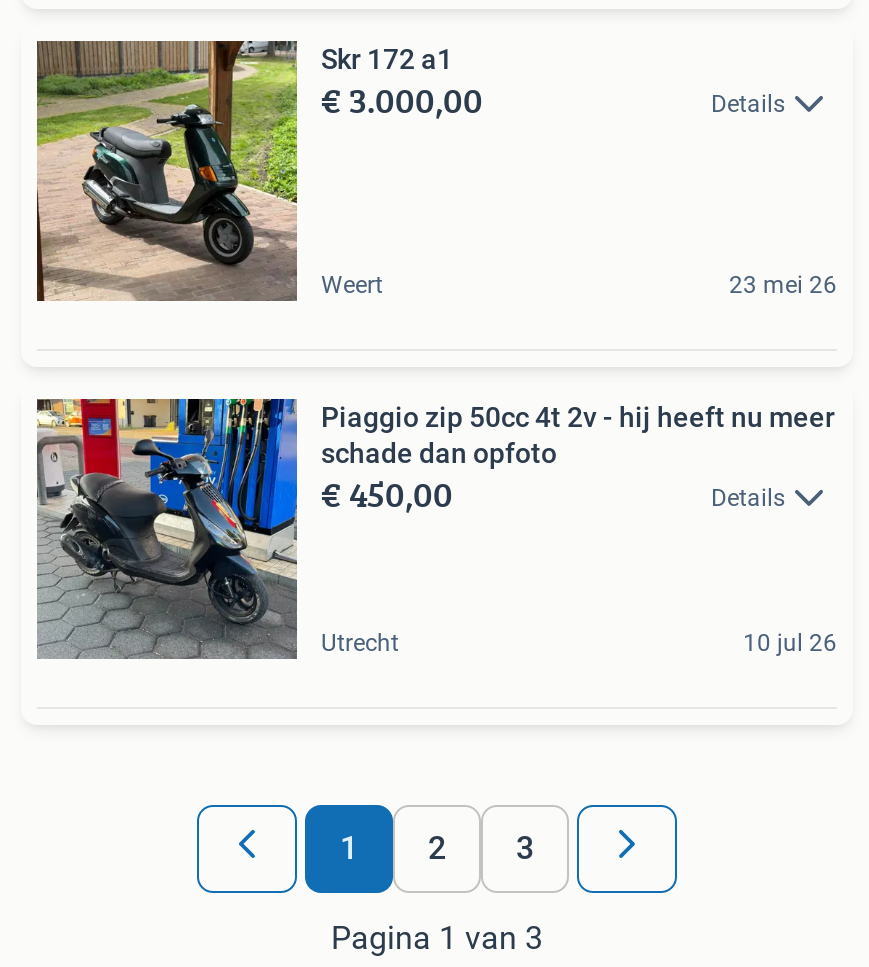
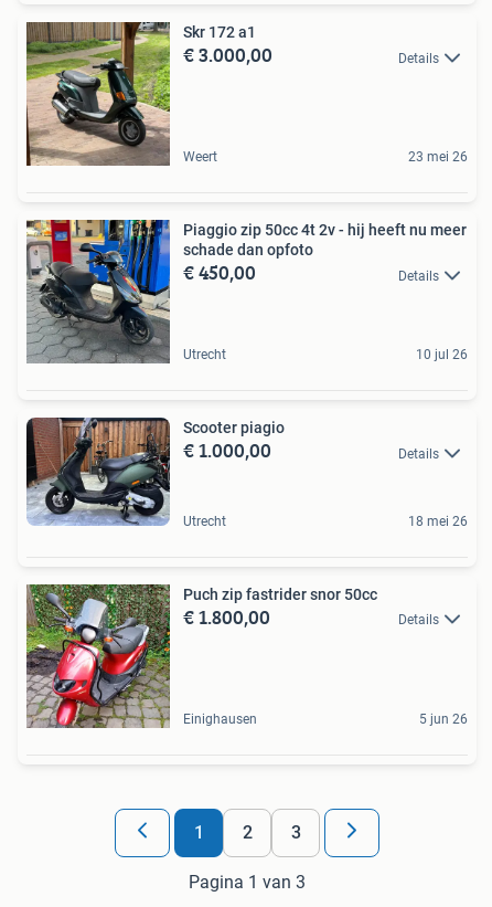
+ [image]
+ Scooter piagio
+ € 1.000,00
+ Details

+ [image]
+ Puch zip fastrider snor 50cc
+ € 1.800,00
+ Details

+ Utrecht
+ 18 mei 26

+ Einighausen
+ 5 jun 26
